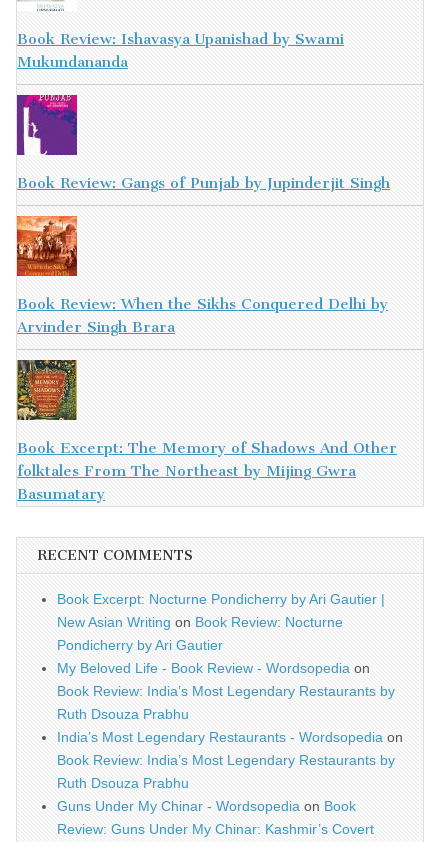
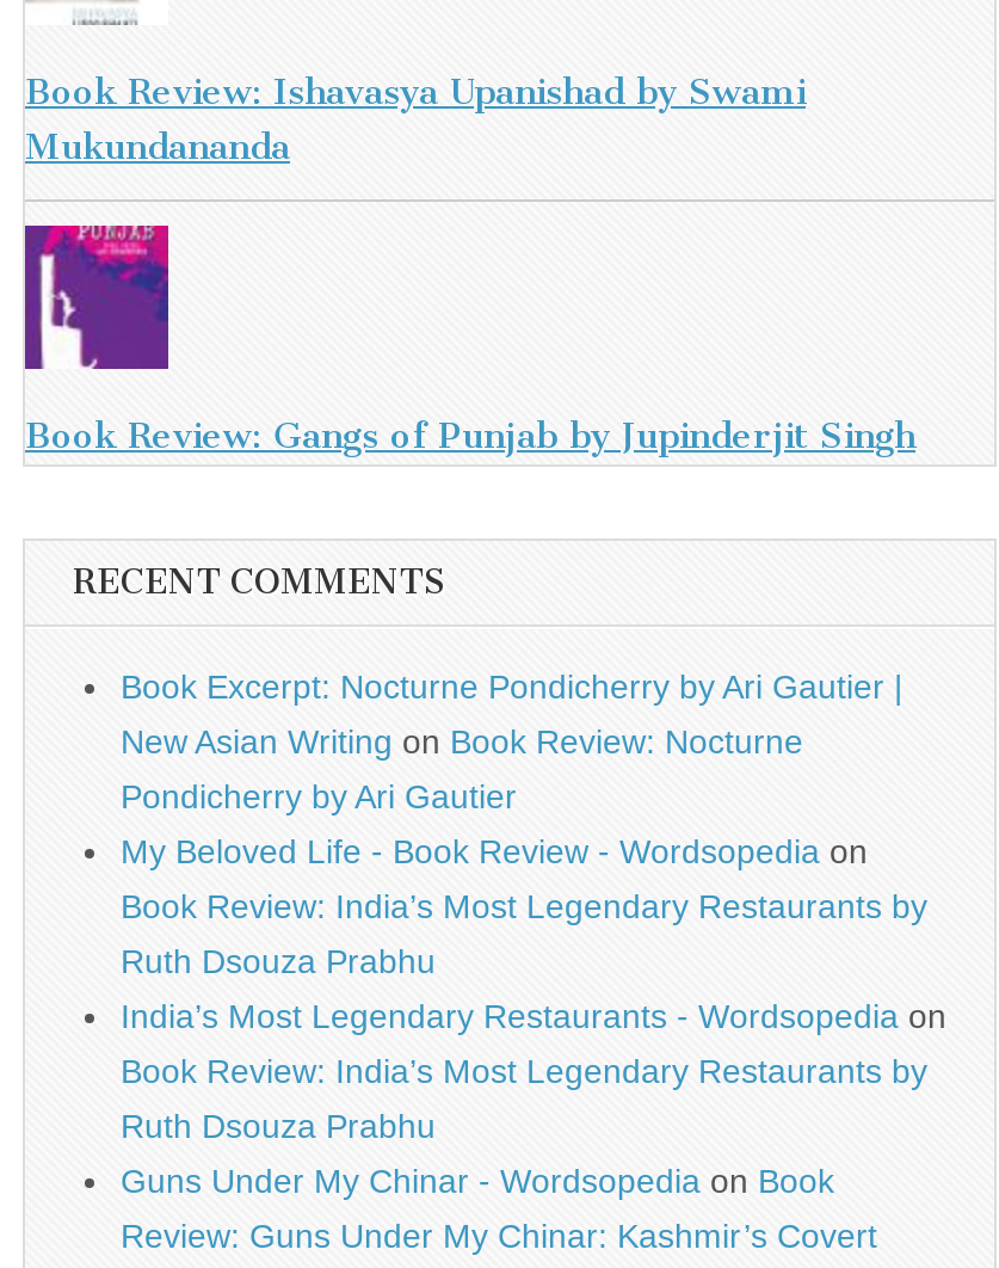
- [image]
- Book Review: When the Sikhs Conquered Delhi by
- Arvinder Singh Brara

- [image]
- Book Excerpt: The Memory of Shadows And Other
- folktales From The Northeast by Mijing Gwra
- Basumatary
